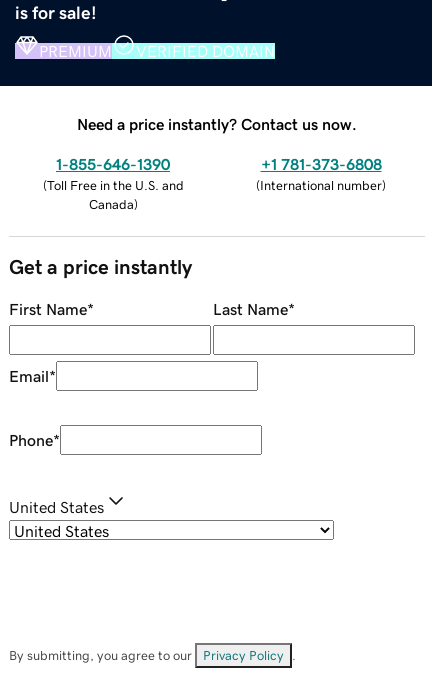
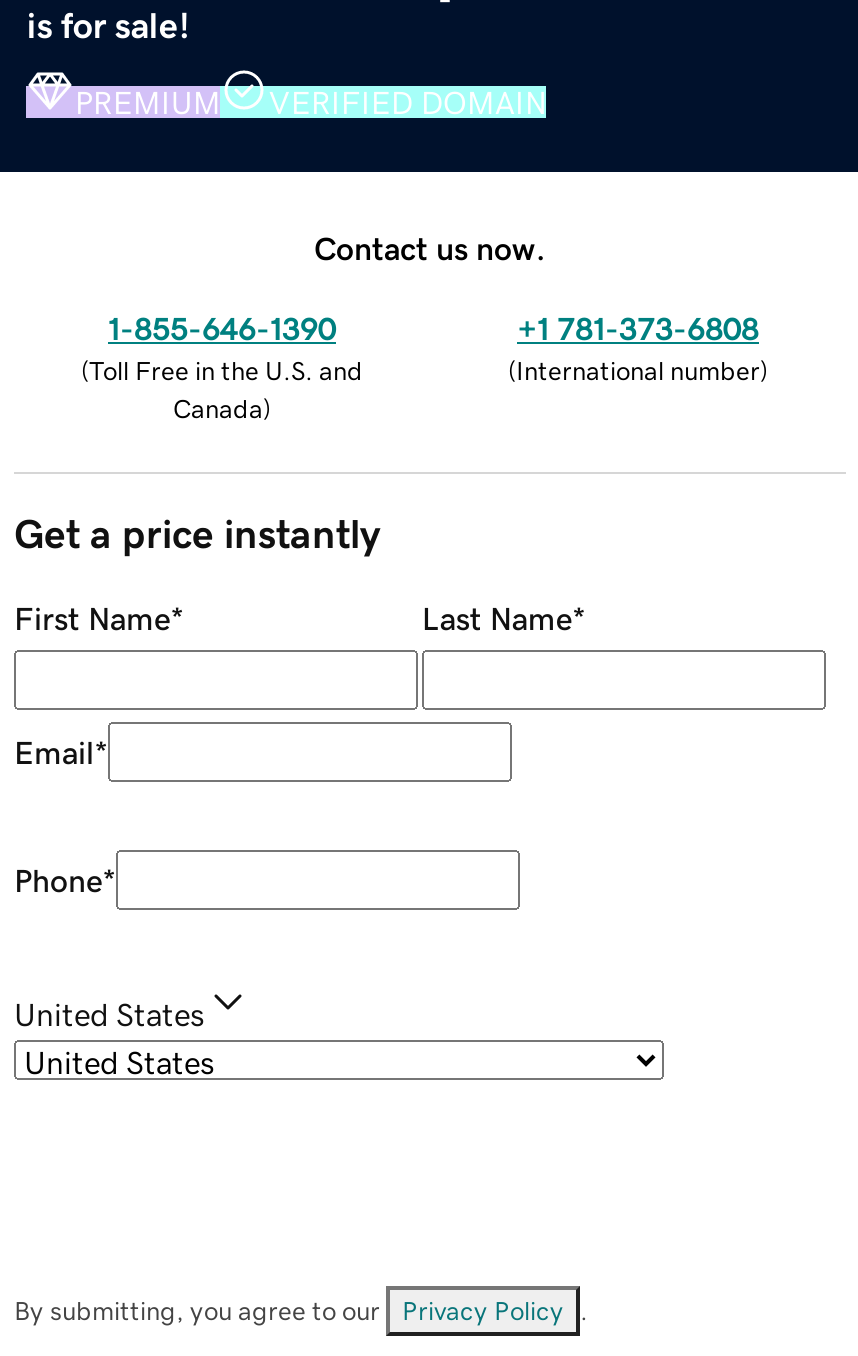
- Need a price instantly? Contact us now.
+ Contact us now.
